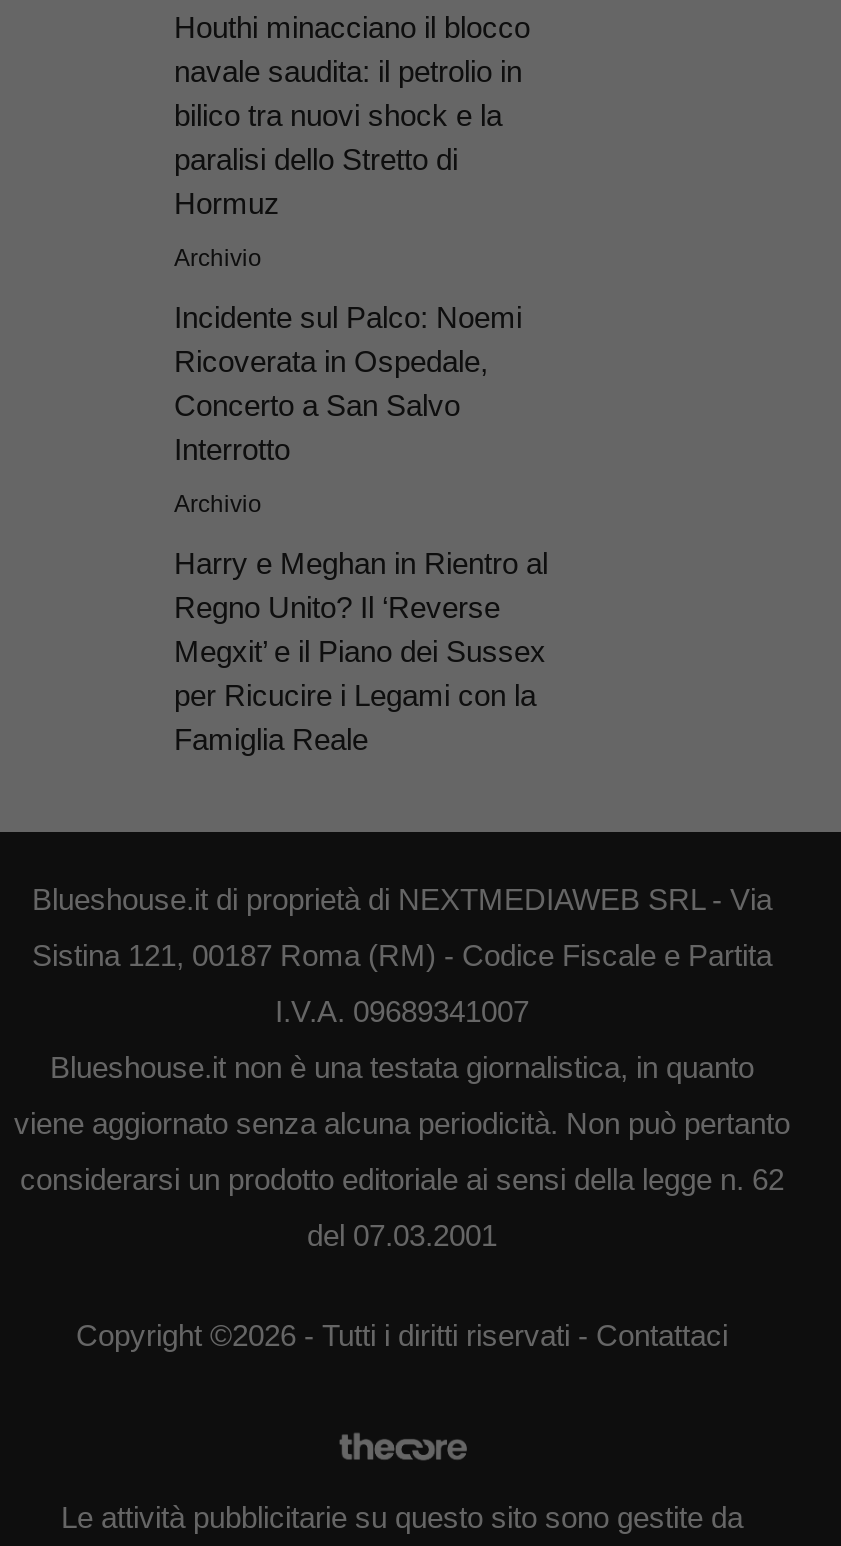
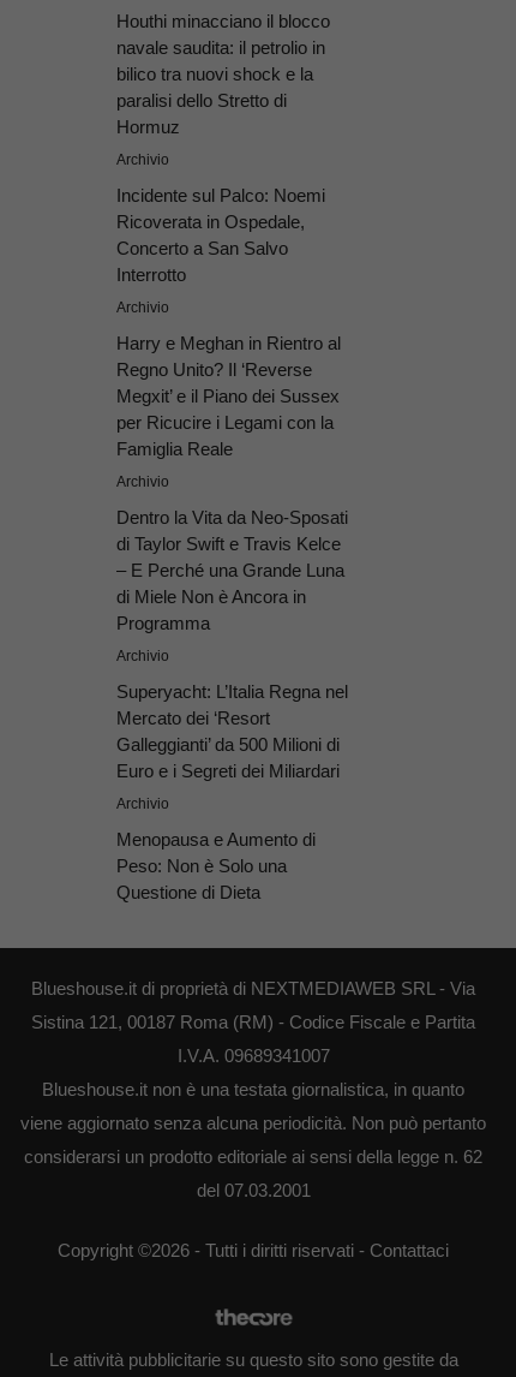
+ Archivio
+ Dentro la Vita da Neo-Sposati
+ di Taylor Swift e Travis Kelce
+ – E Perché una Grande Luna
+ di Miele Non è Ancora in
+ Programma
+ Archivio
+ Superyacht: L’Italia Regna nel
+ Mercato dei ‘Resort
+ Galleggianti’ da 500 Milioni di
+ Euro e i Segreti dei Miliardari
+ Archivio
+ Menopausa e Aumento di
+ Peso: Non è Solo una
+ Questione di Dieta
